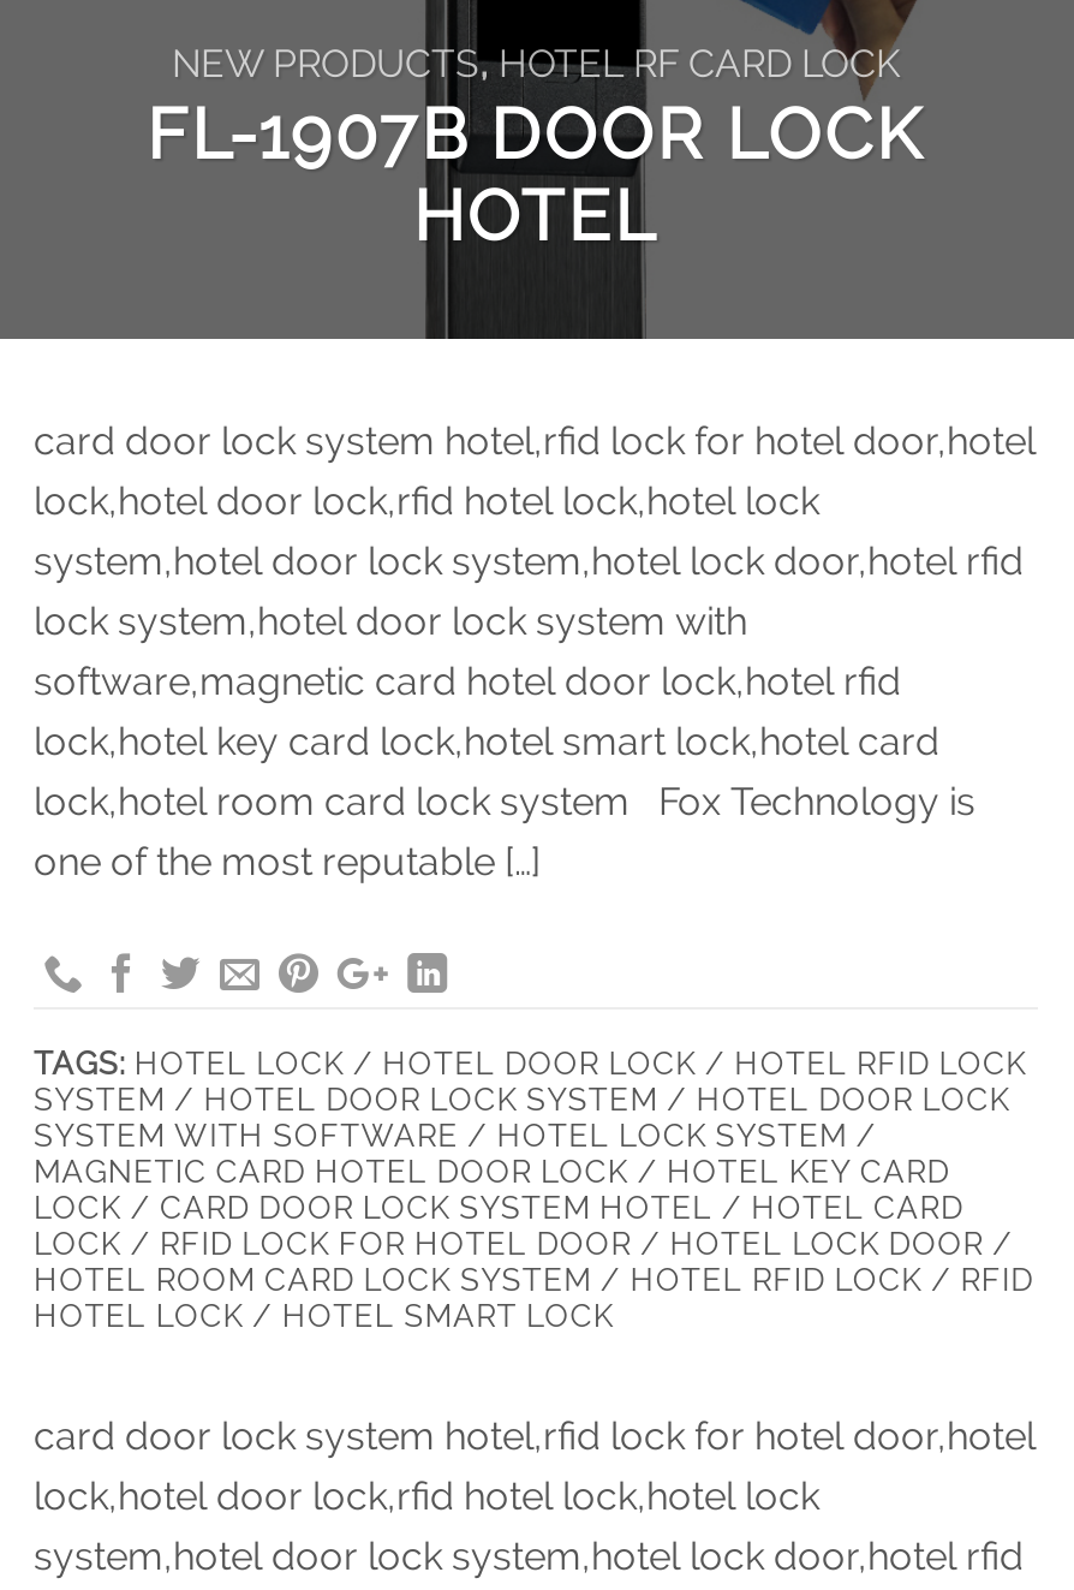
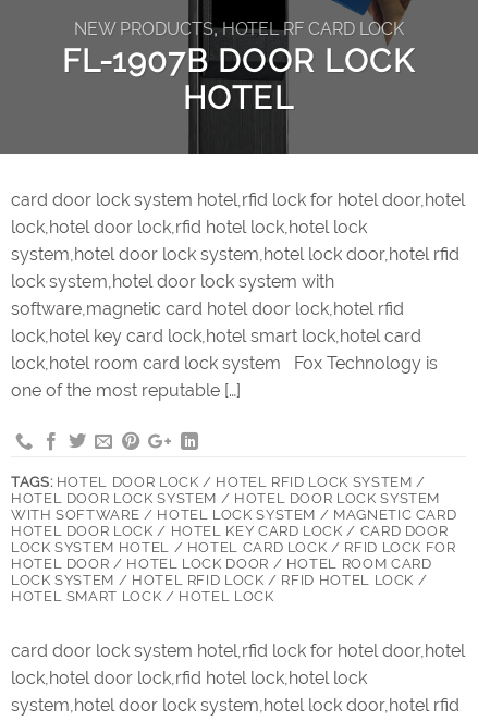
- TAGS: HOTEL LOCK / HOTEL DOOR LOCK / HOTEL RFID LOCK
- SYSTEM / HOTEL DOOR LOCK SYSTEM / HOTEL DOOR LOCK
- SYSTEM WITH SOFTWARE / HOTEL LOCK SYSTEM /
- MAGNETIC CARD HOTEL DOOR LOCK / HOTEL KEY CARD
- LOCK / CARD DOOR LOCK SYSTEM HOTEL / HOTEL CARD
- LOCK / RFID LOCK FOR HOTEL DOOR / HOTEL LOCK DOOR /
- HOTEL ROOM CARD LOCK SYSTEM / HOTEL RFID LOCK / RFID
- HOTEL LOCK / HOTEL SMART LOCK
+ TAGS: HOTEL DOOR LOCK / HOTEL RFID LOCK SYSTEM /
+ HOTEL DOOR LOCK SYSTEM / HOTEL DOOR LOCK SYSTEM
+ WITH SOFTWARE / HOTEL LOCK SYSTEM / MAGNETIC CARD
+ HOTEL DOOR LOCK / HOTEL KEY CARD LOCK / CARD DOOR
+ LOCK SYSTEM HOTEL / HOTEL CARD LOCK / RFID LOCK FOR
+ HOTEL DOOR / HOTEL LOCK DOOR / HOTEL ROOM CARD
+ LOCK SYSTEM / HOTEL RFID LOCK / RFID HOTEL LOCK /
+ HOTEL SMART LOCK / HOTEL LOCK
